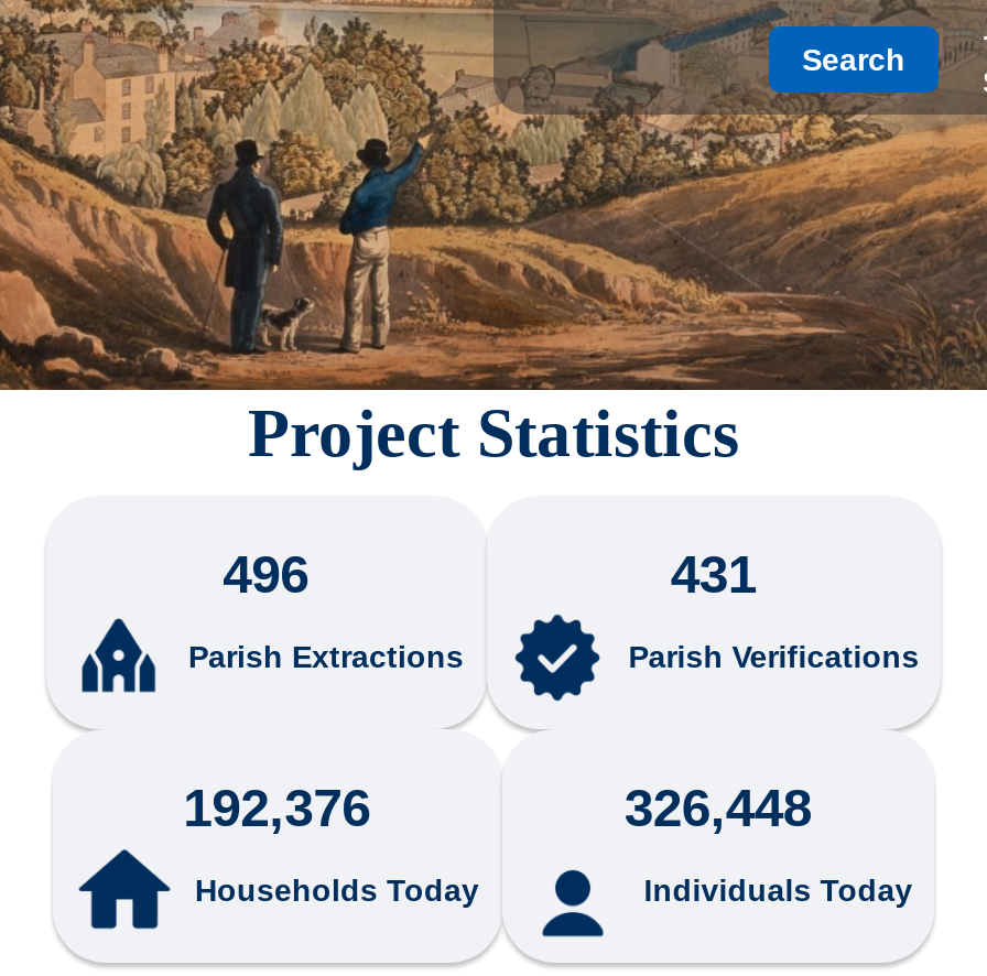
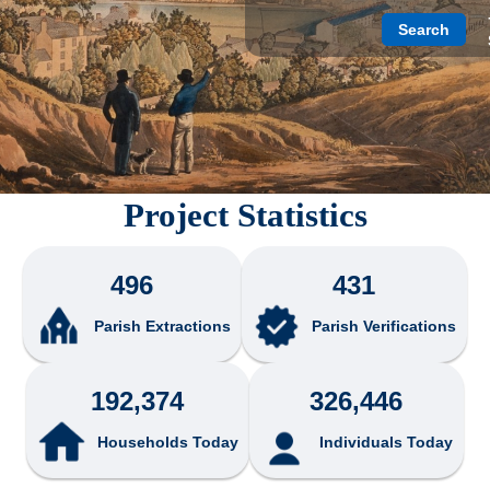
- 192,376
+ 192,374

- 326,448
+ 326,446
